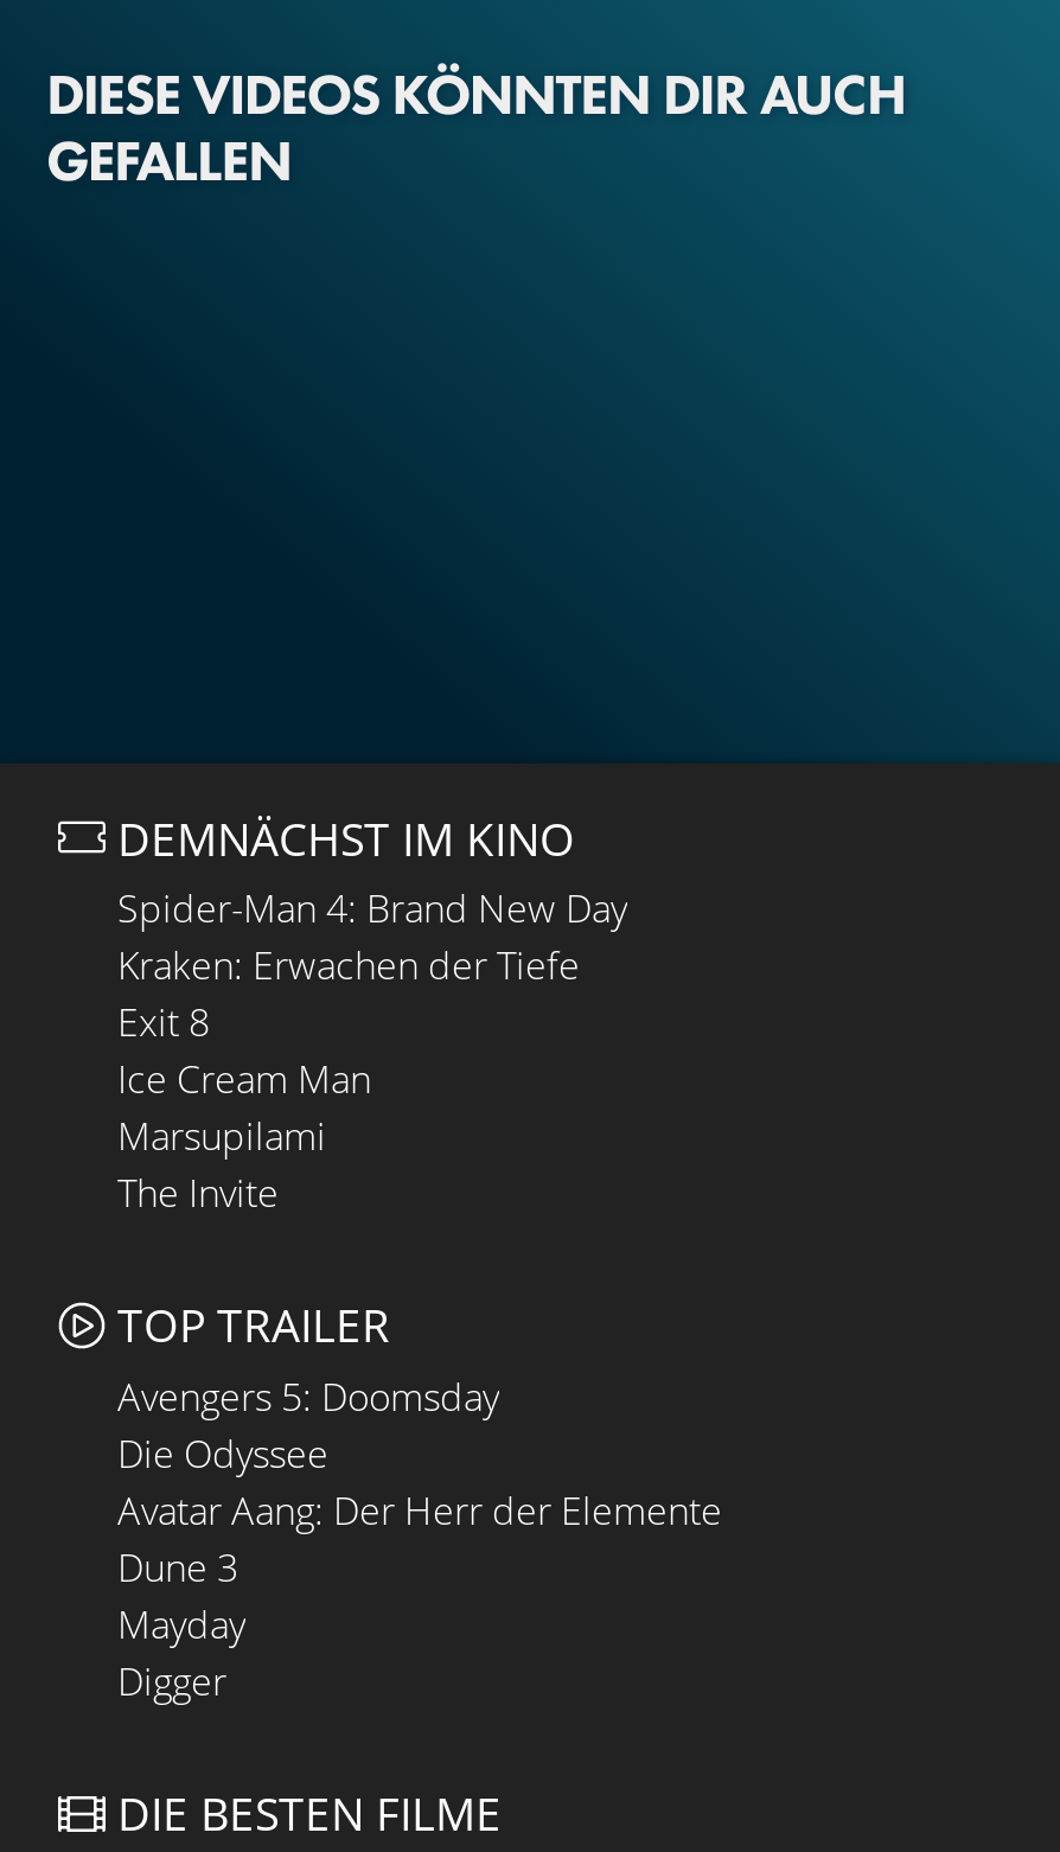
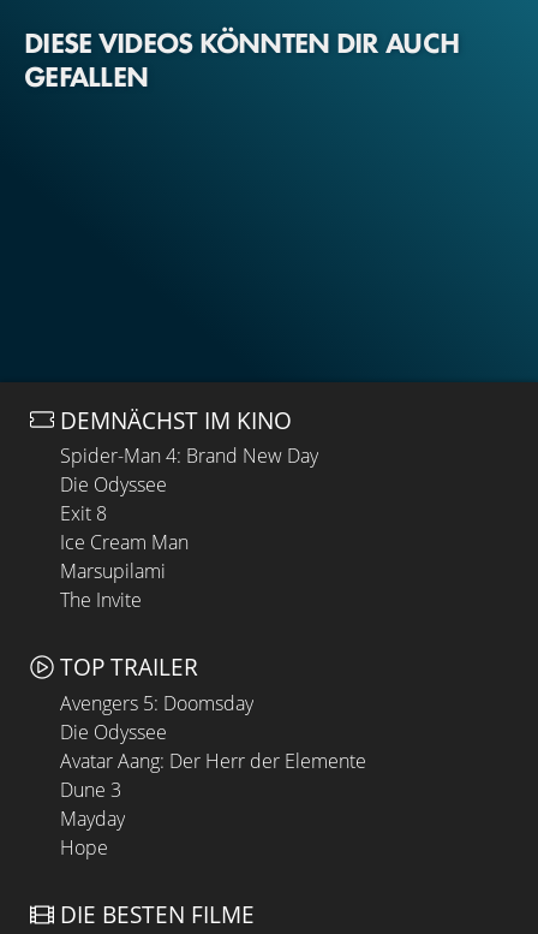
- Kraken: Erwachen der Tiefe
+ Die Odyssee

- Digger
+ Hope
